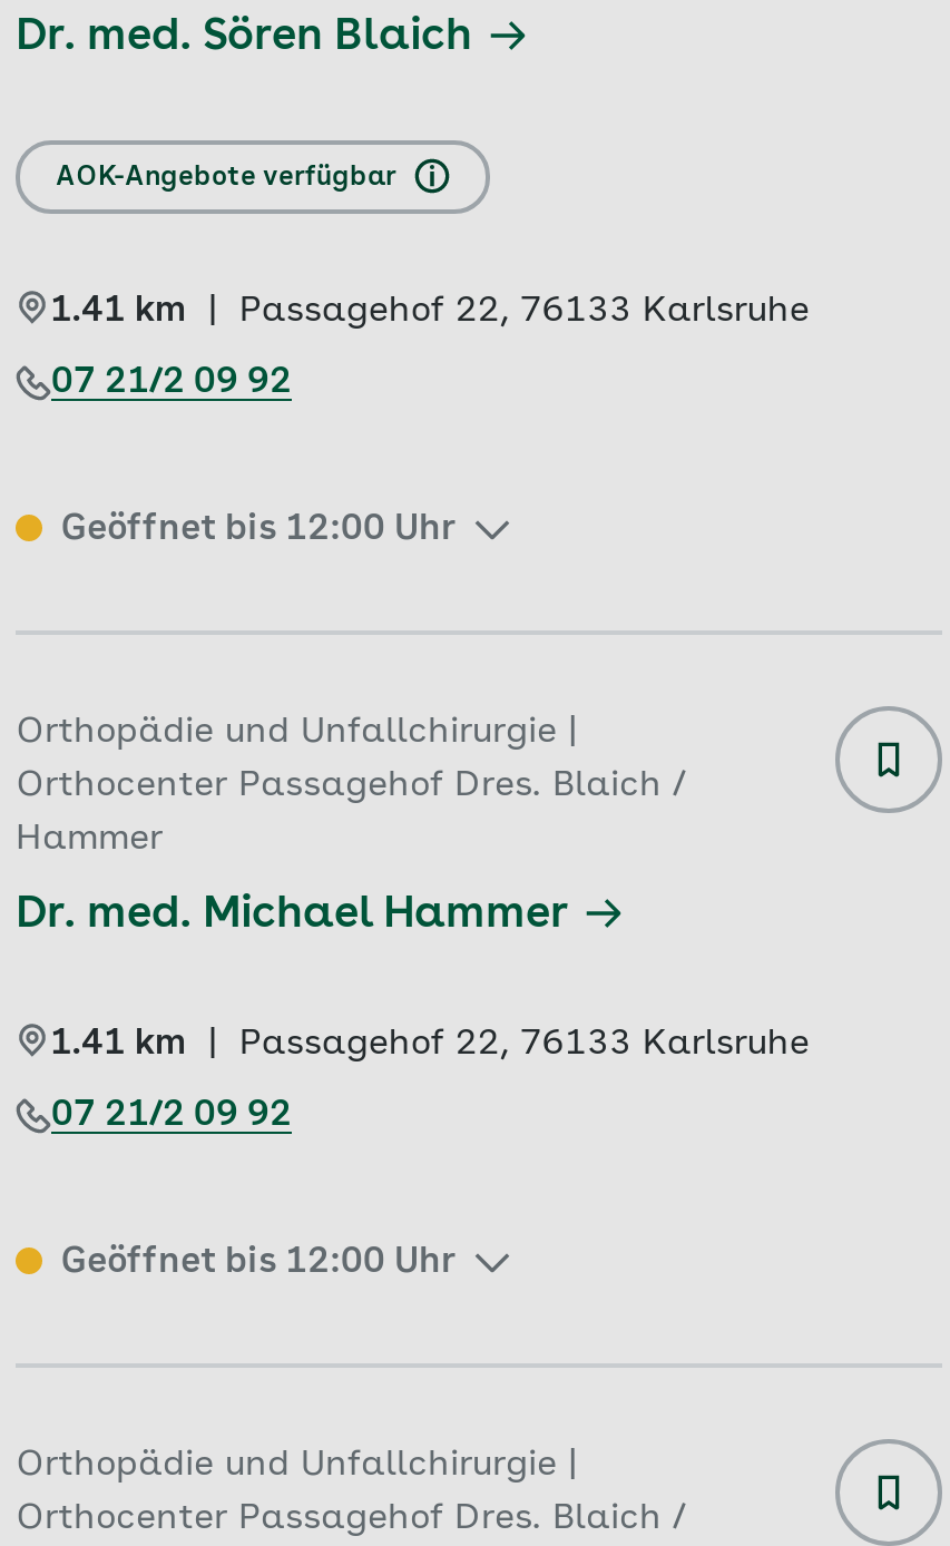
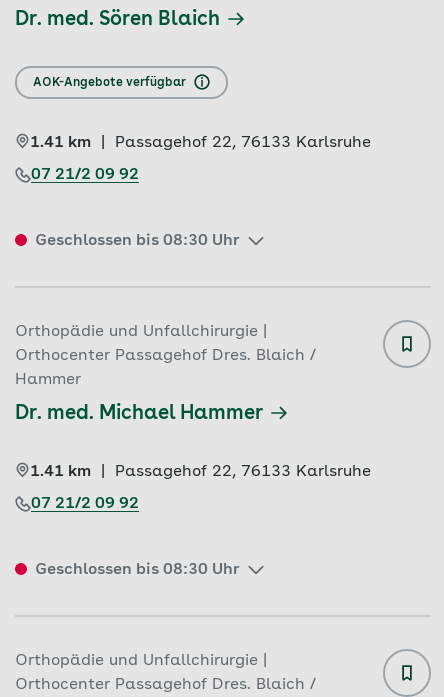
- Geöffnet bis 12:00 Uhr
+ Geschlossen bis 08:30 Uhr

- Geöffnet bis 12:00 Uhr
+ Geschlossen bis 08:30 Uhr
